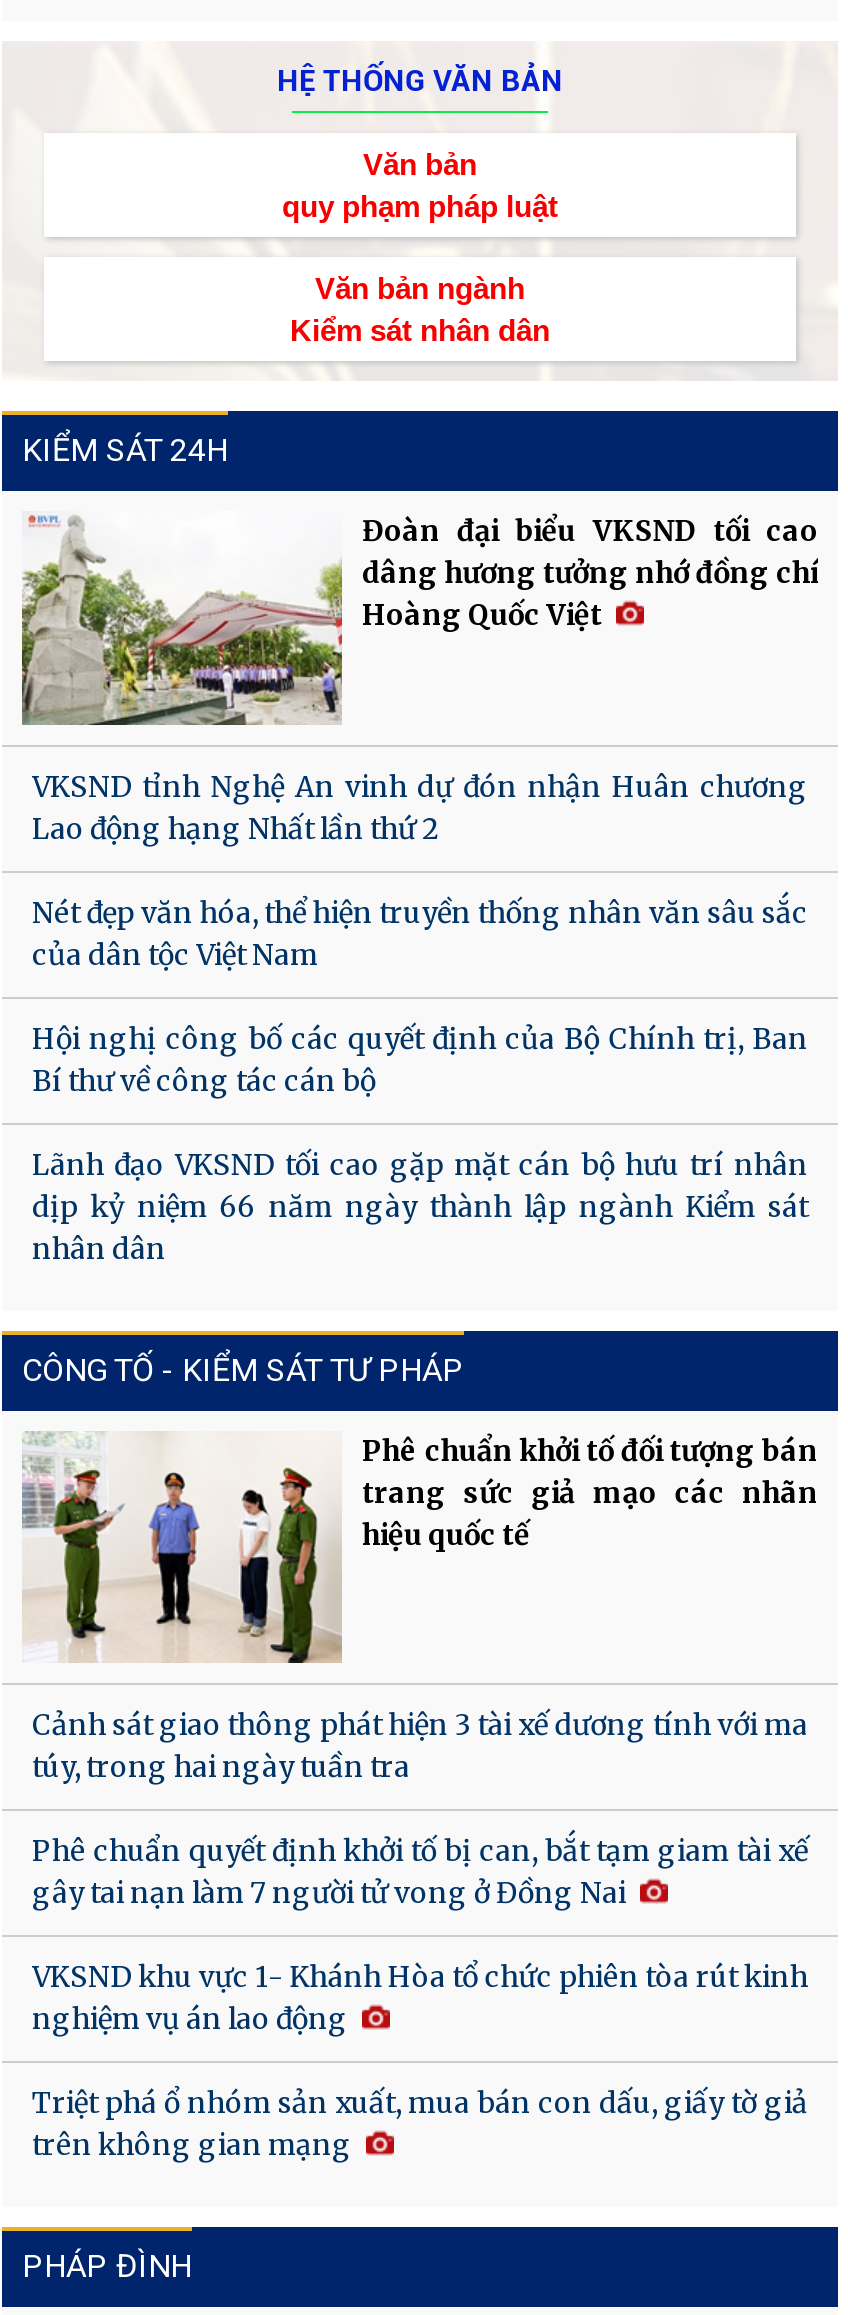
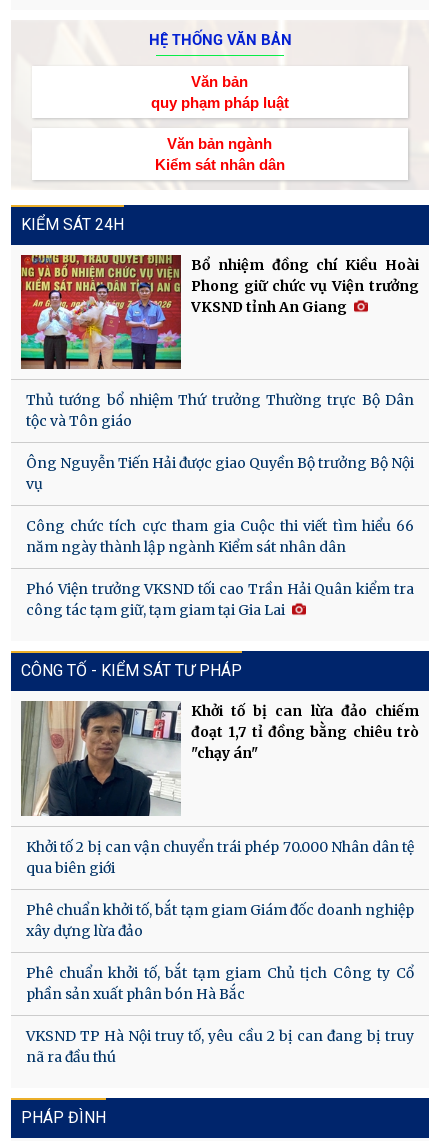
- [image]
- Đoàn đại biểu VKSND tối cao
- dâng hương tưởng nhớ đồng chí
- Hoàng Quốc Việt
+ [image]
+ Bổ nhiệm đồng chí Kiều Hoài
+ Phong giữ chức vụ Viện trưởng
+ VKSND tỉnh An Giang

- VKSND tỉnh Nghệ An vinh dự đón nhận Huân chương
- Lao động hạng Nhất lần thứ 2
+ Thủ tướng bổ nhiệm Thứ trưởng Thường trực Bộ Dân
+ tộc và Tôn giáo

- Nét đẹp văn hóa, thể hiện truyền thống nhân văn sâu sắc
- của dân tộc Việt Nam
+ Ông Nguyễn Tiến Hải được giao Quyền Bộ trưởng Bộ Nội
+ vụ

- Hội nghị công bố các quyết định của Bộ Chính trị, Ban
- Bí thư về công tác cán bộ
+ Công chức tích cực tham gia Cuộc thi viết tìm hiểu 66
+ năm ngày thành lập ngành Kiểm sát nhân dân

- Lãnh đạo VKSND tối cao gặp mặt cán bộ hưu trí nhân
- dịp kỷ niệm 66 năm ngày thành lập ngành Kiểm sát
- nhân dân
+ Phó Viện trưởng VKSND tối cao Trần Hải Quân kiểm tra
+ công tác tạm giữ, tạm giam tại Gia Lai

- [image]
- Phê chuẩn khởi tố đối tượng bán
- trang sức giả mạo các nhãn
- hiệu quốc tế
+ [image]
+ Khởi tố bị can lừa đảo chiếm
+ đoạt 1,7 tỉ đồng bằng chiêu trò
+ "chạy án"

- Cảnh sát giao thông phát hiện 3 tài xế dương tính với ma
- túy, trong hai ngày tuần tra
+ Khởi tố 2 bị can vận chuyển trái phép 70.000 Nhân dân tệ
+ qua biên giới

- Phê chuẩn quyết định khởi tố bị can, bắt tạm giam tài xế
- gây tai nạn làm 7 người tử vong ở Đồng Nai
+ Phê chuẩn khởi tố, bắt tạm giam Giám đốc doanh nghiệp
+ xây dựng lừa đảo

- VKSND khu vực 1- Khánh Hòa tổ chức phiên tòa rút kinh
- nghiệm vụ án lao động
+ Phê chuẩn khởi tố, bắt tạm giam Chủ tịch Công ty Cổ
+ phần sản xuất phân bón Hà Bắc

- Triệt phá ổ nhóm sản xuất, mua bán con dấu, giấy tờ giả
- trên không gian mạng
+ VKSND TP Hà Nội truy tố, yêu cầu 2 bị can đang bị truy
+ nã ra đầu thú
